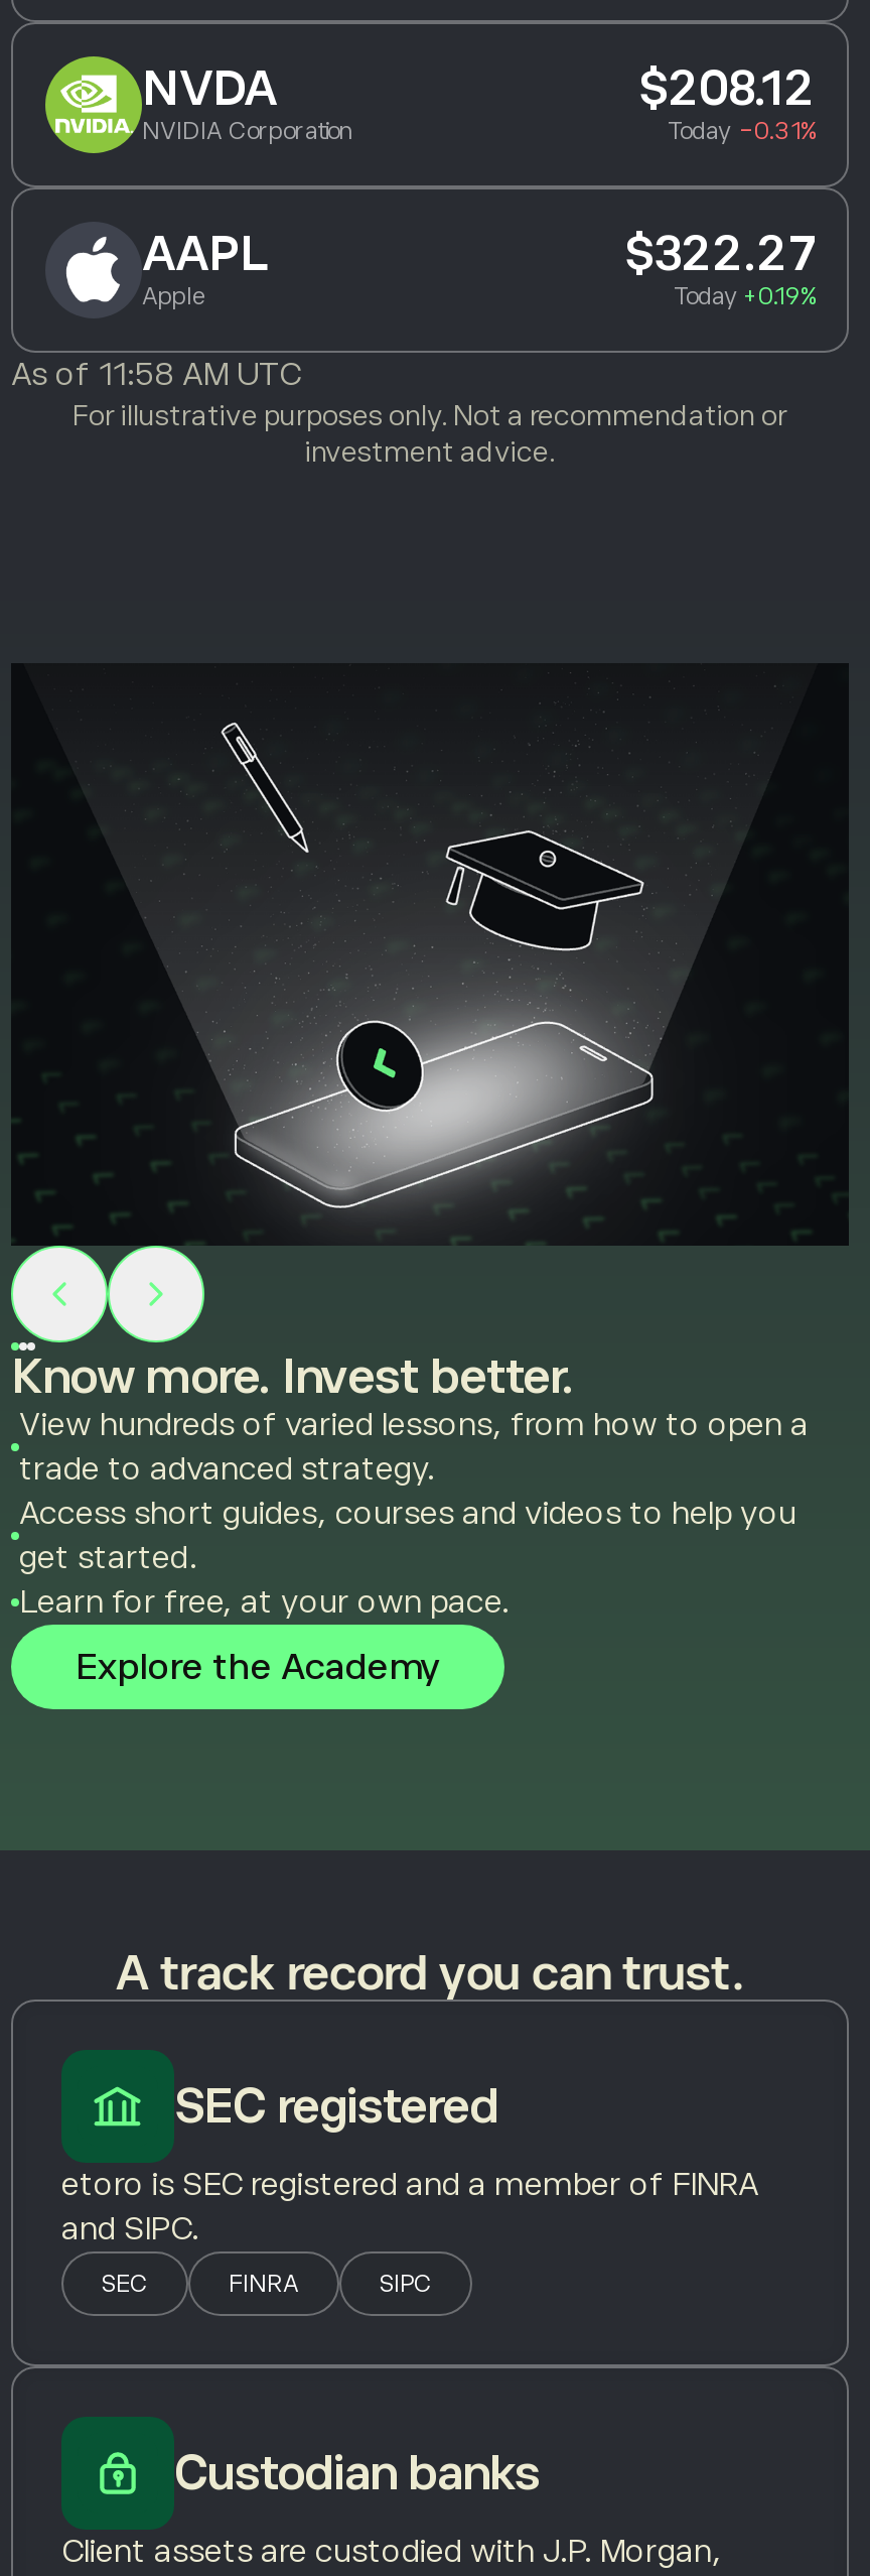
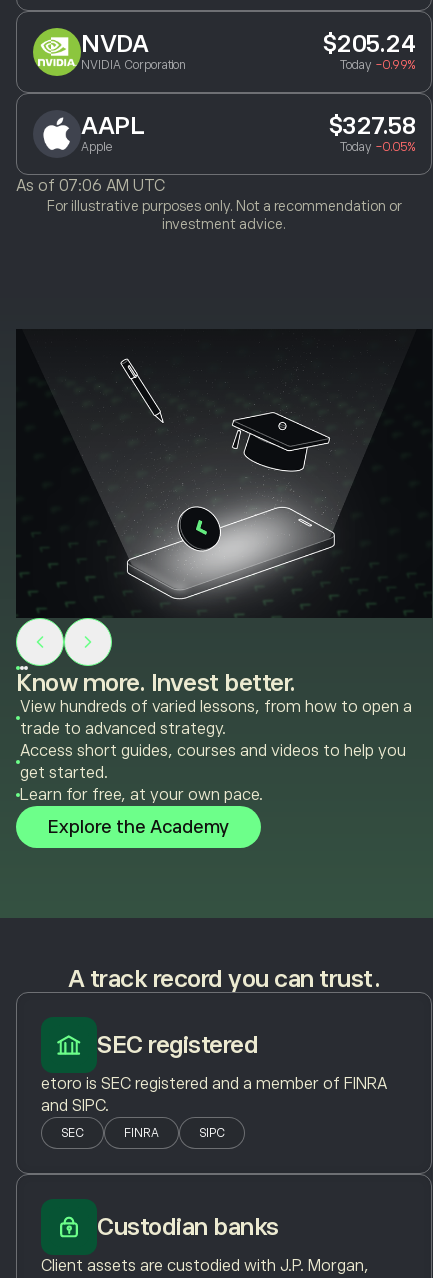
- $208.12
+ $205.24

- Today -0.31%
+ Today -0.99%

- $322.27
+ $327.58

- Today +0.19%
+ Today -0.05%

- As of 11:58 AM UTC
+ As of 07:06 AM UTC
